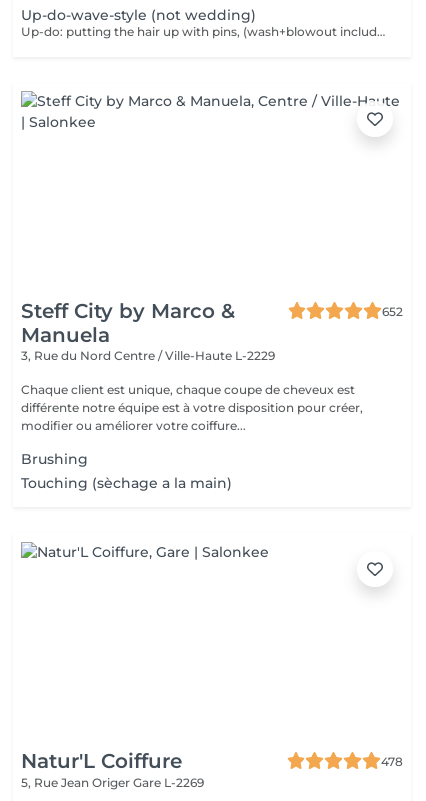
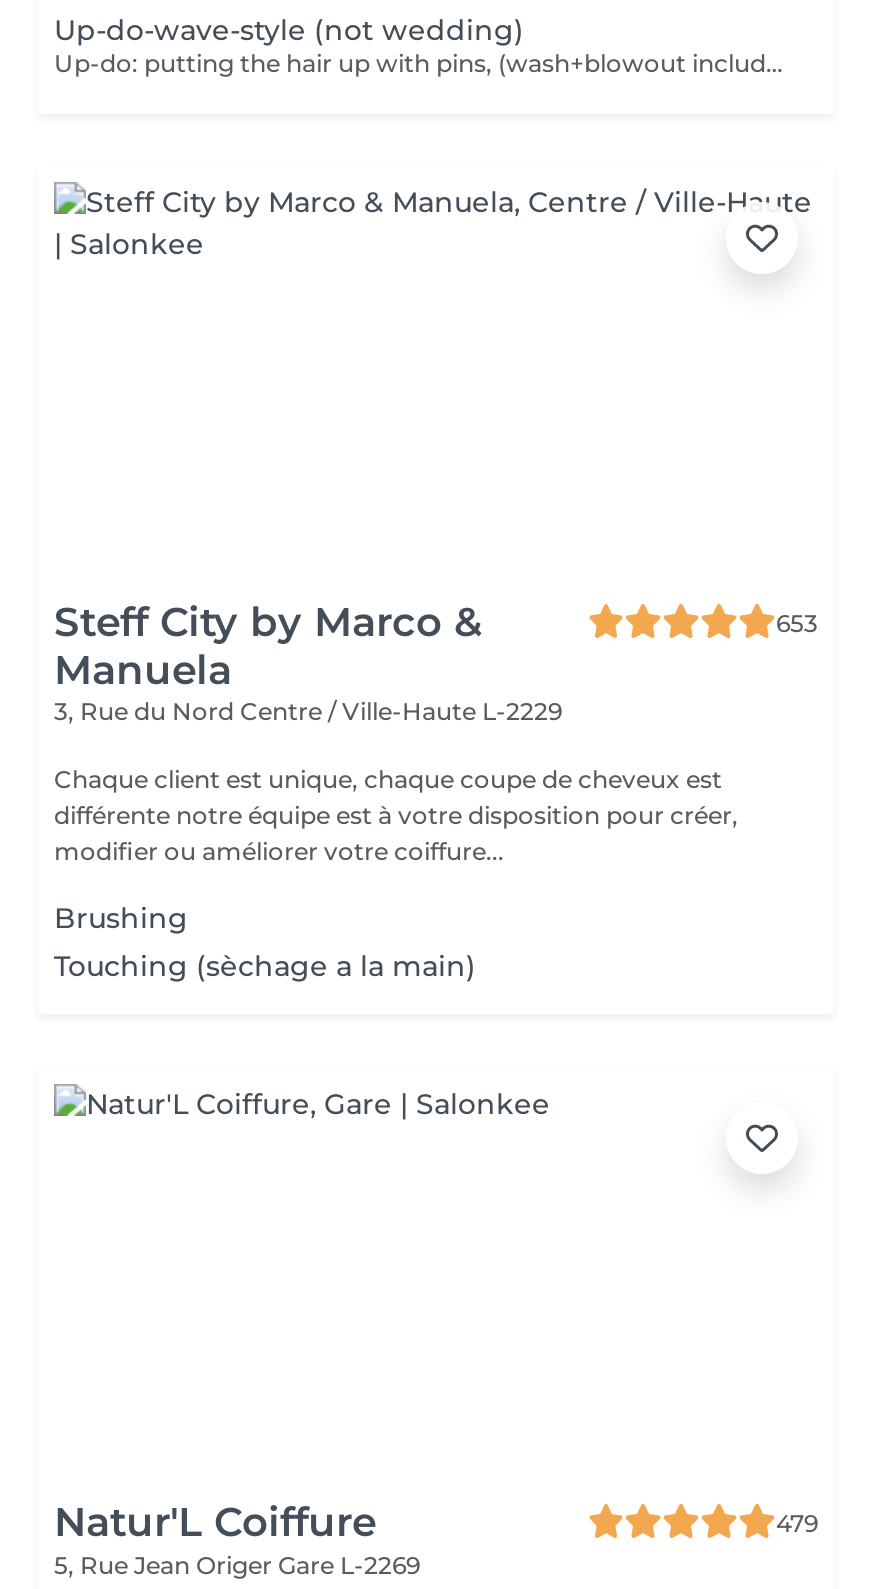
- 652
+ 653

- 478
+ 479
